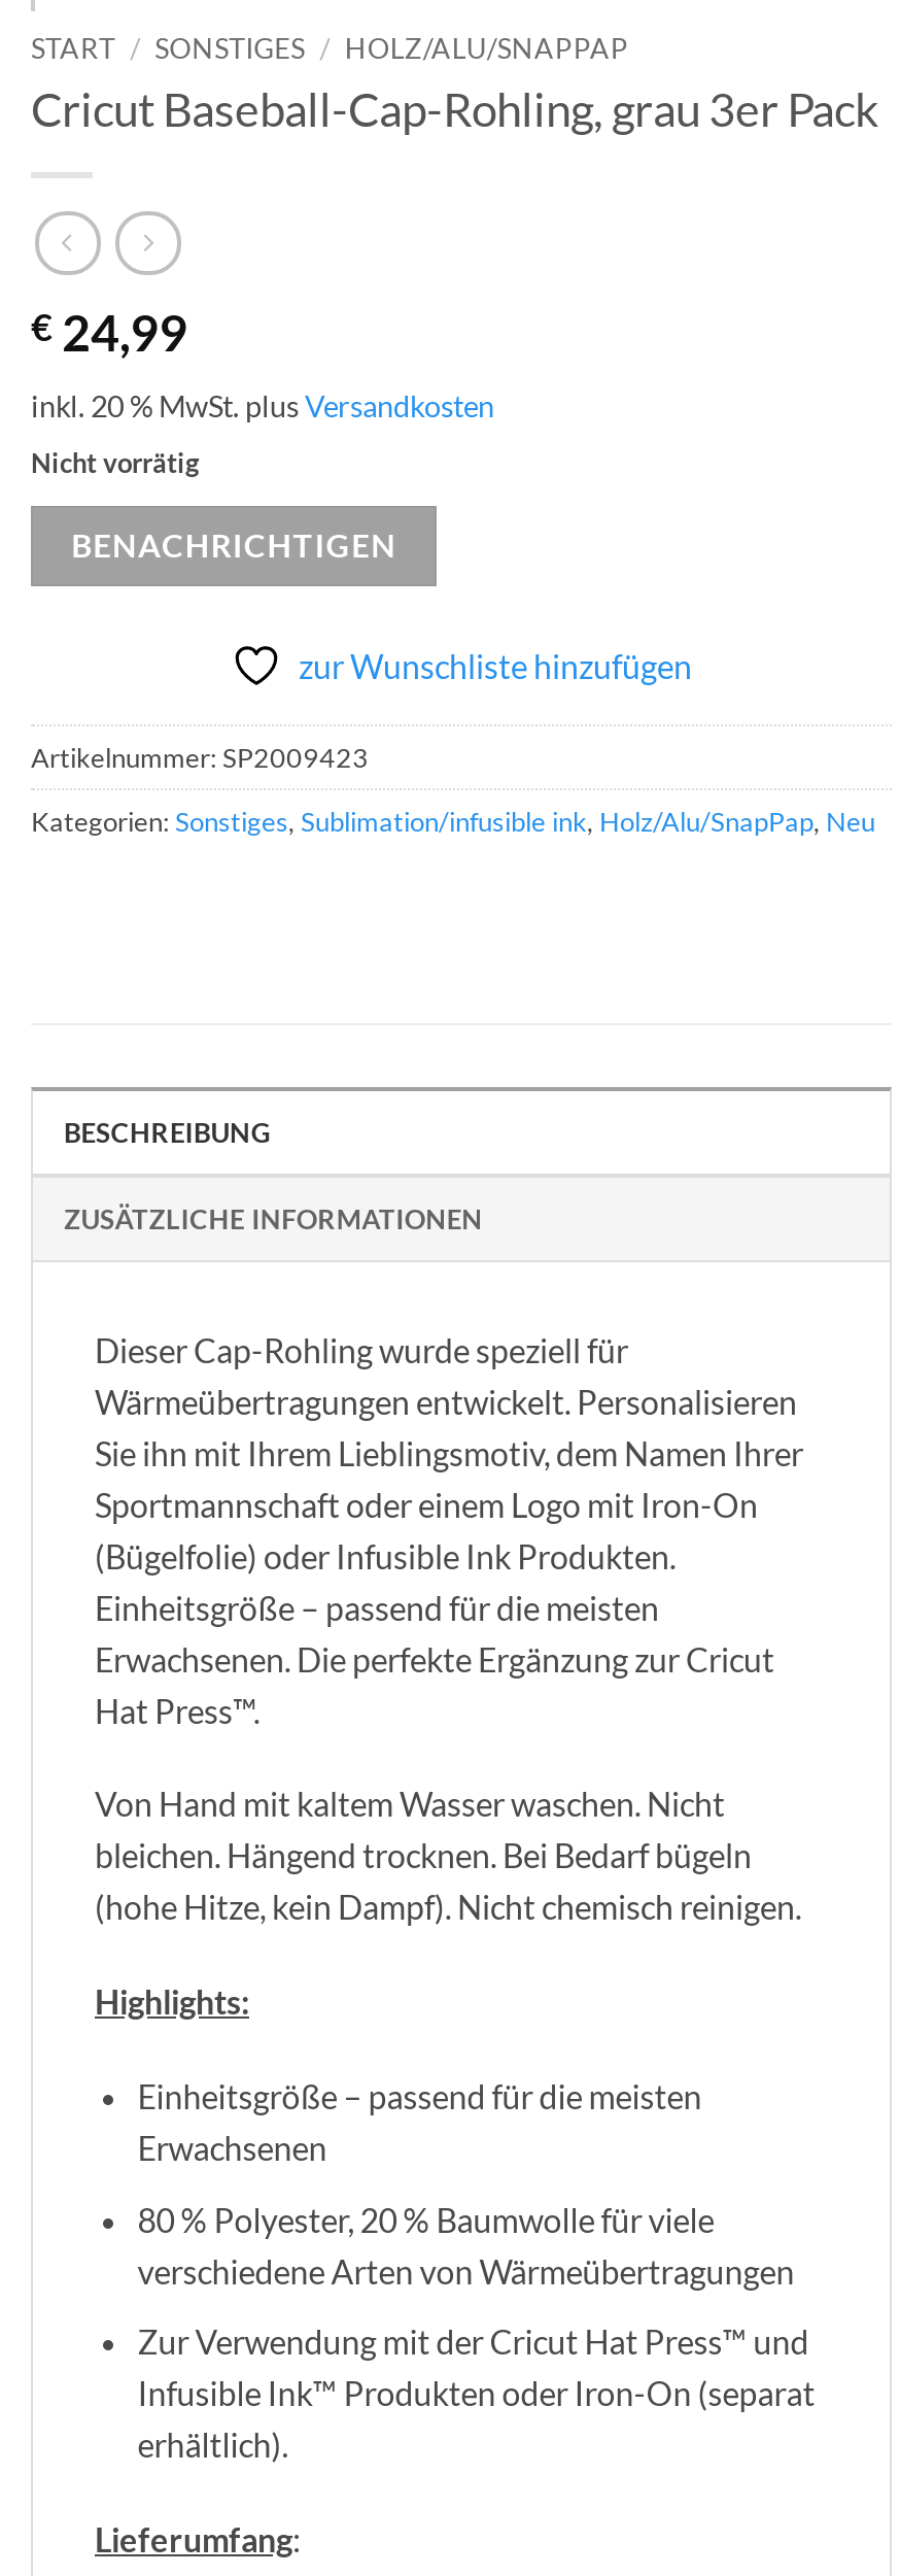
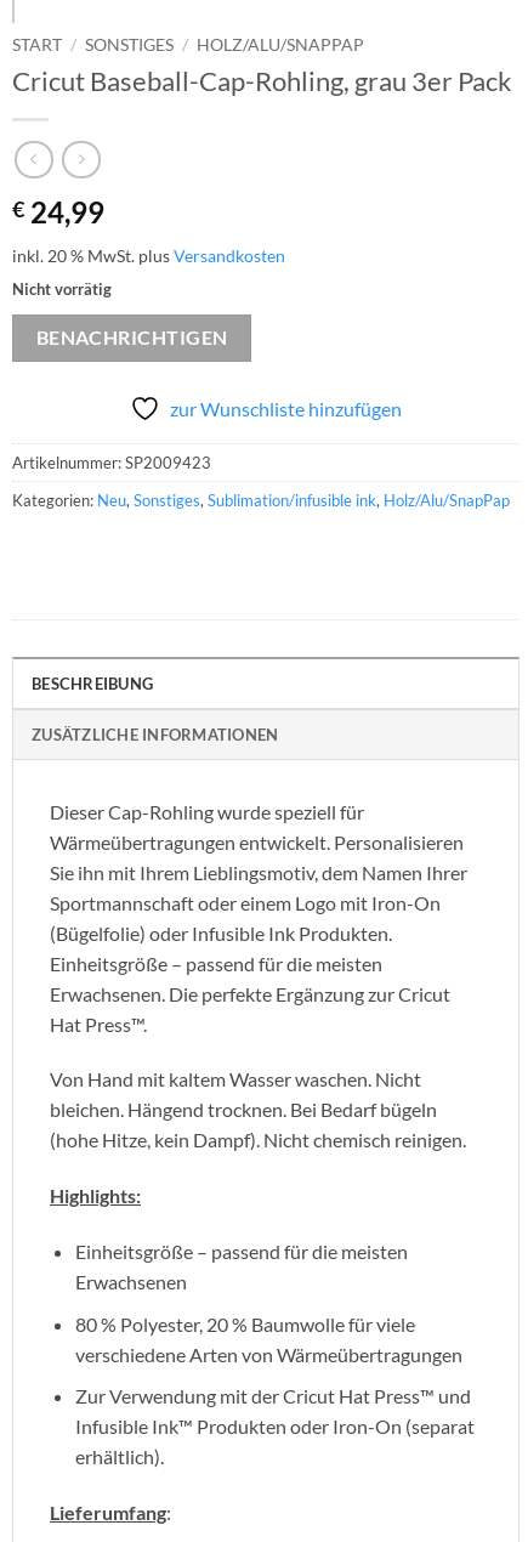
- Kategorien: Sonstiges, Sublimation/infusible ink, Holz/Alu/SnapPap, Neu
+ Kategorien: Neu, Sonstiges, Sublimation/infusible ink, Holz/Alu/SnapPap
